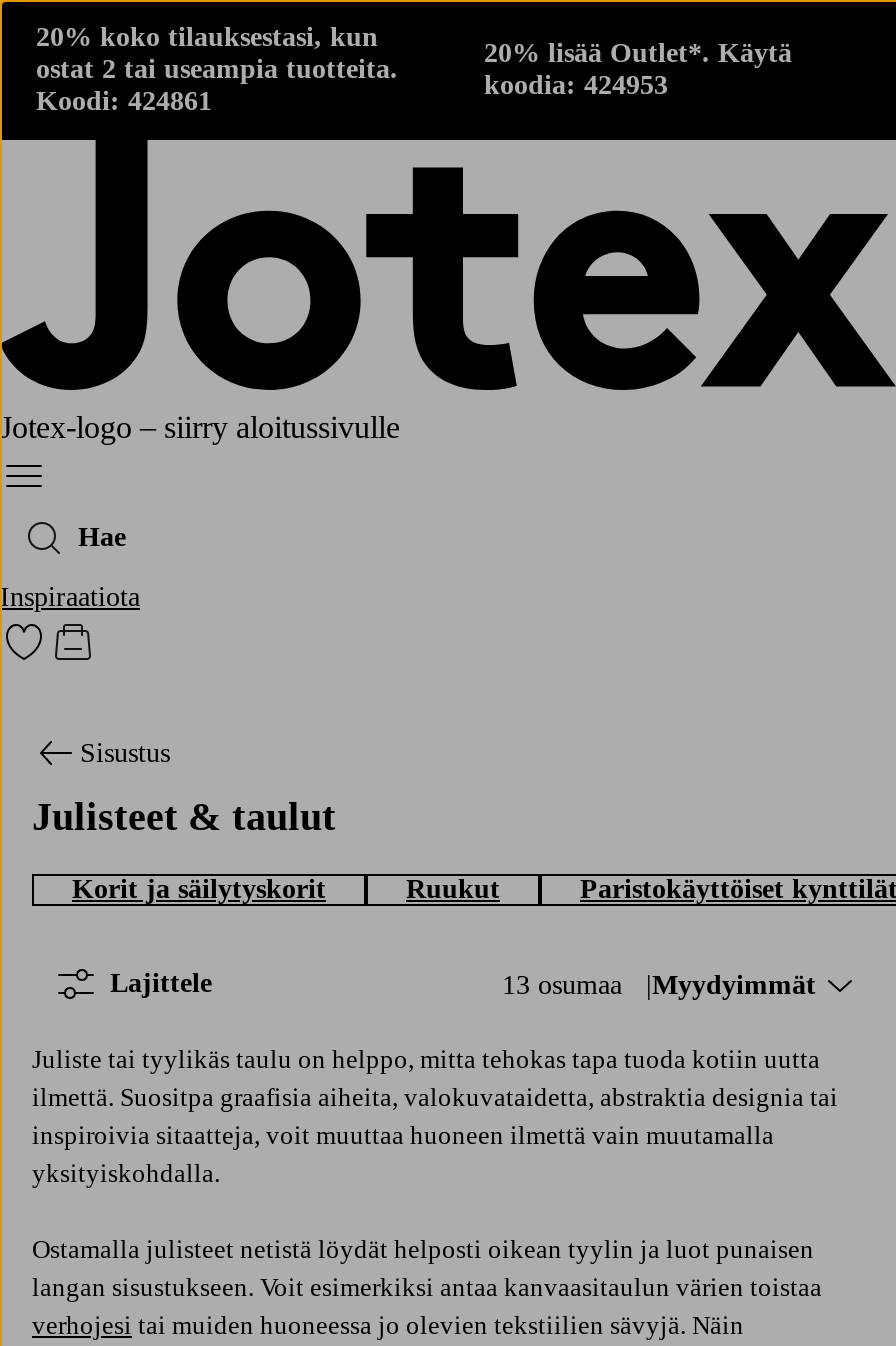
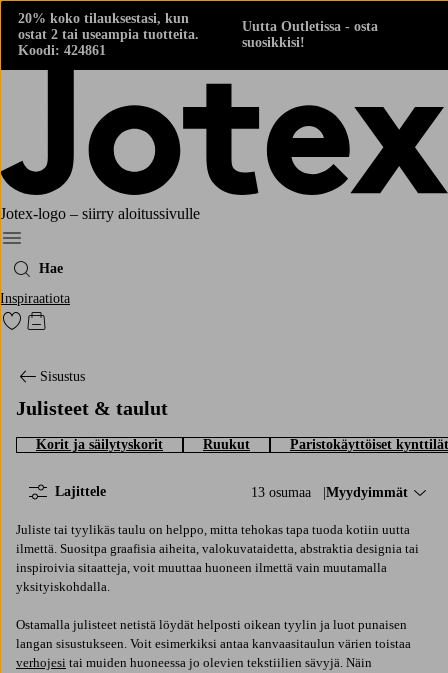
- 20% lisää Outlet*. Käytä
- koodia: 424953
+ Uutta Outletissa - osta
+ suosikkisi!
